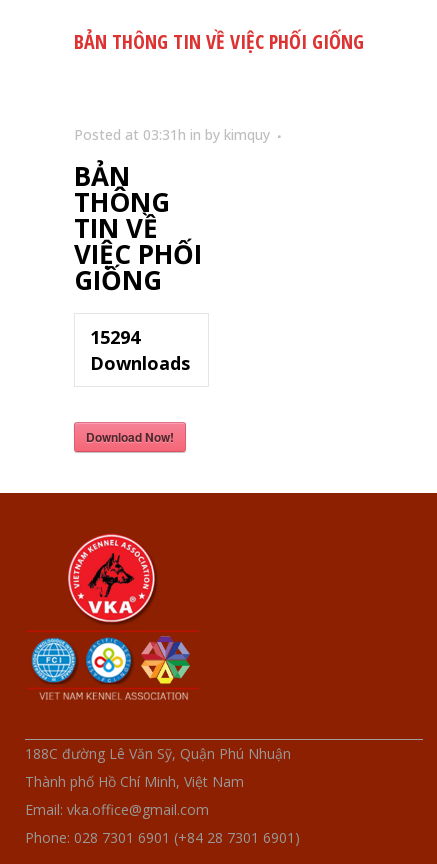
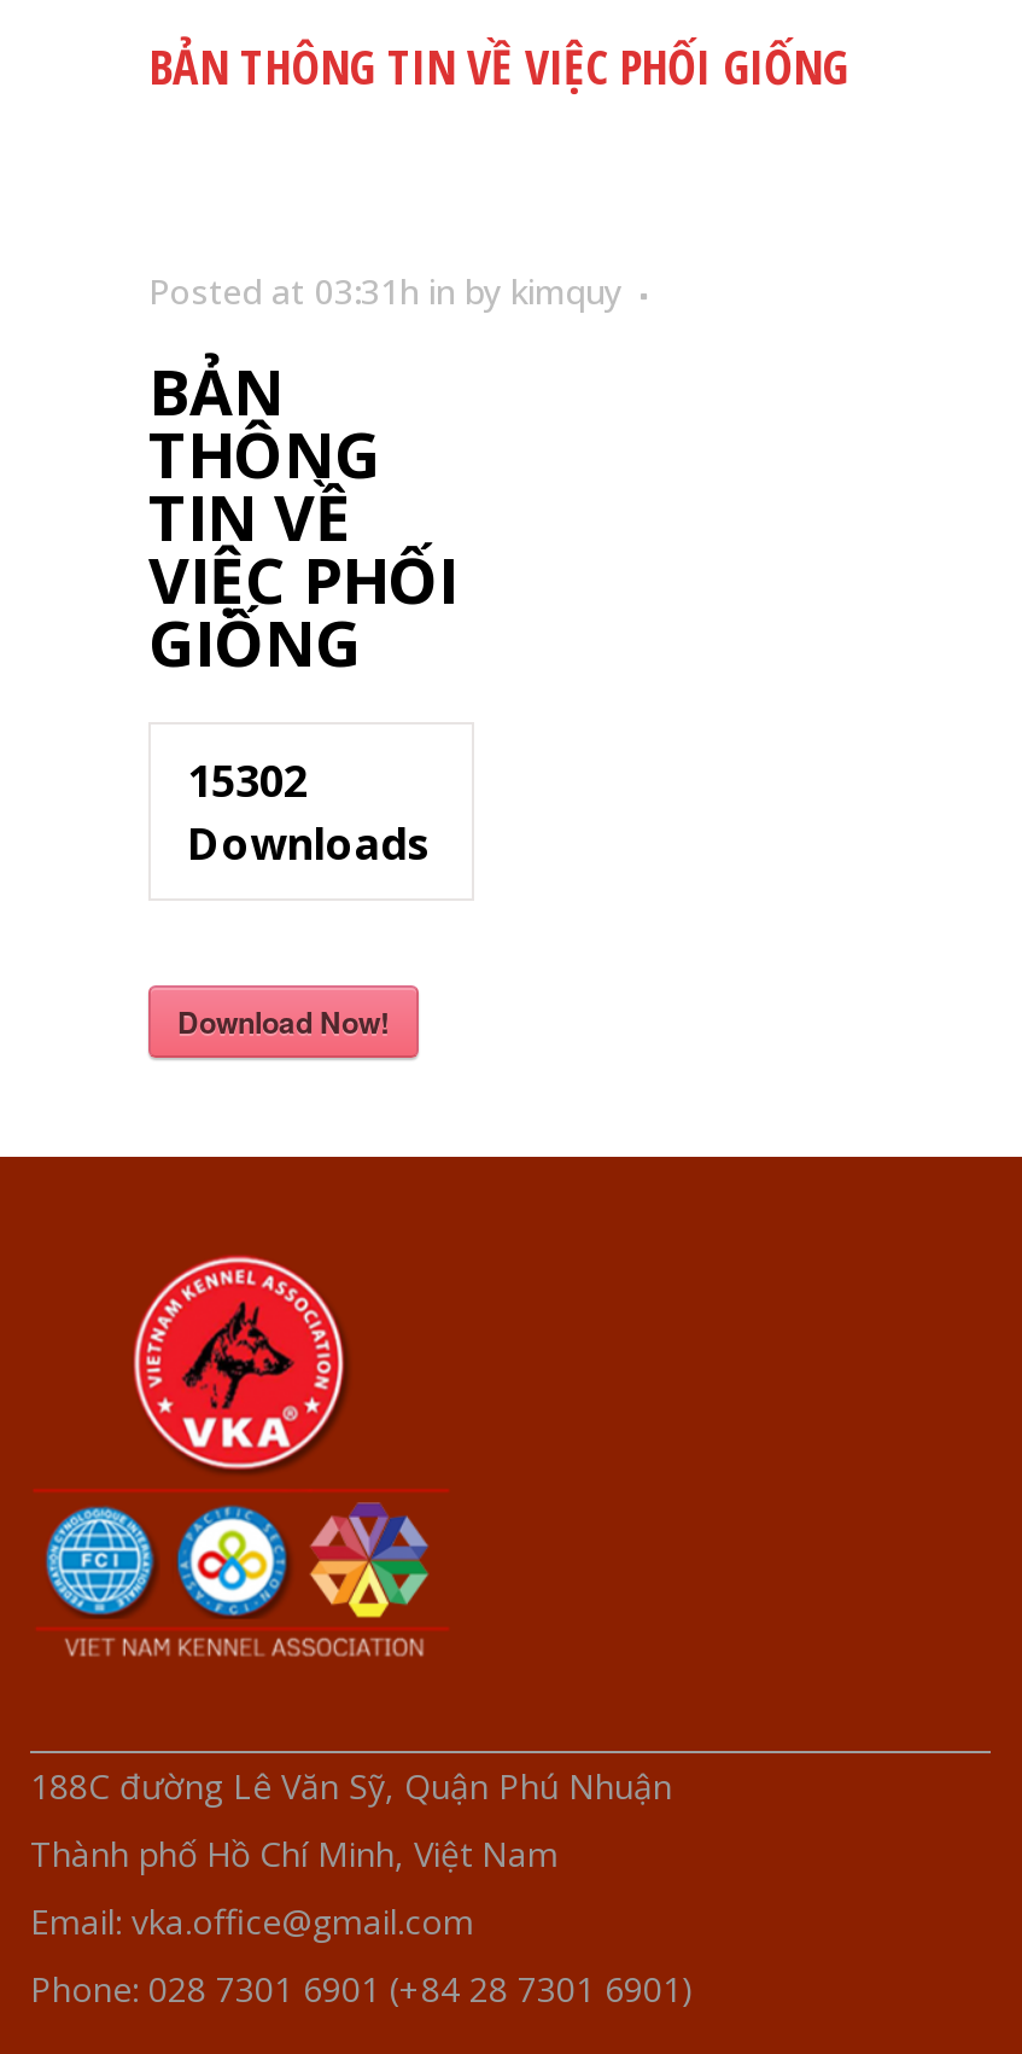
- 15294
+ 15302
